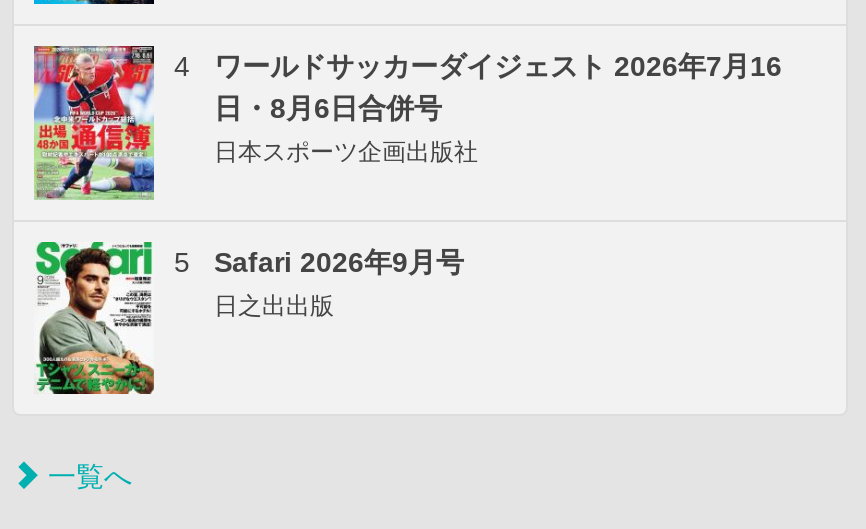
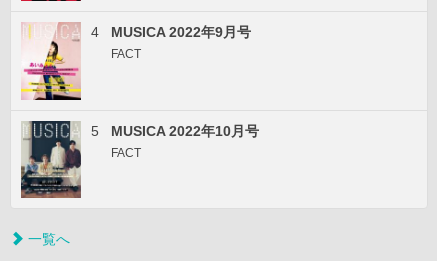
- [image]
- ワールドサッカーダイジェスト 2026年7月16
- 日・8月6日合併号
- 日本スポーツ企画出版社
+ [image]
+ MUSICA 2022年9月号
+ FACT

- [image]
- Safari 2026年9月号
- 日之出出版
+ [image]
+ MUSICA 2022年10月号
+ FACT
